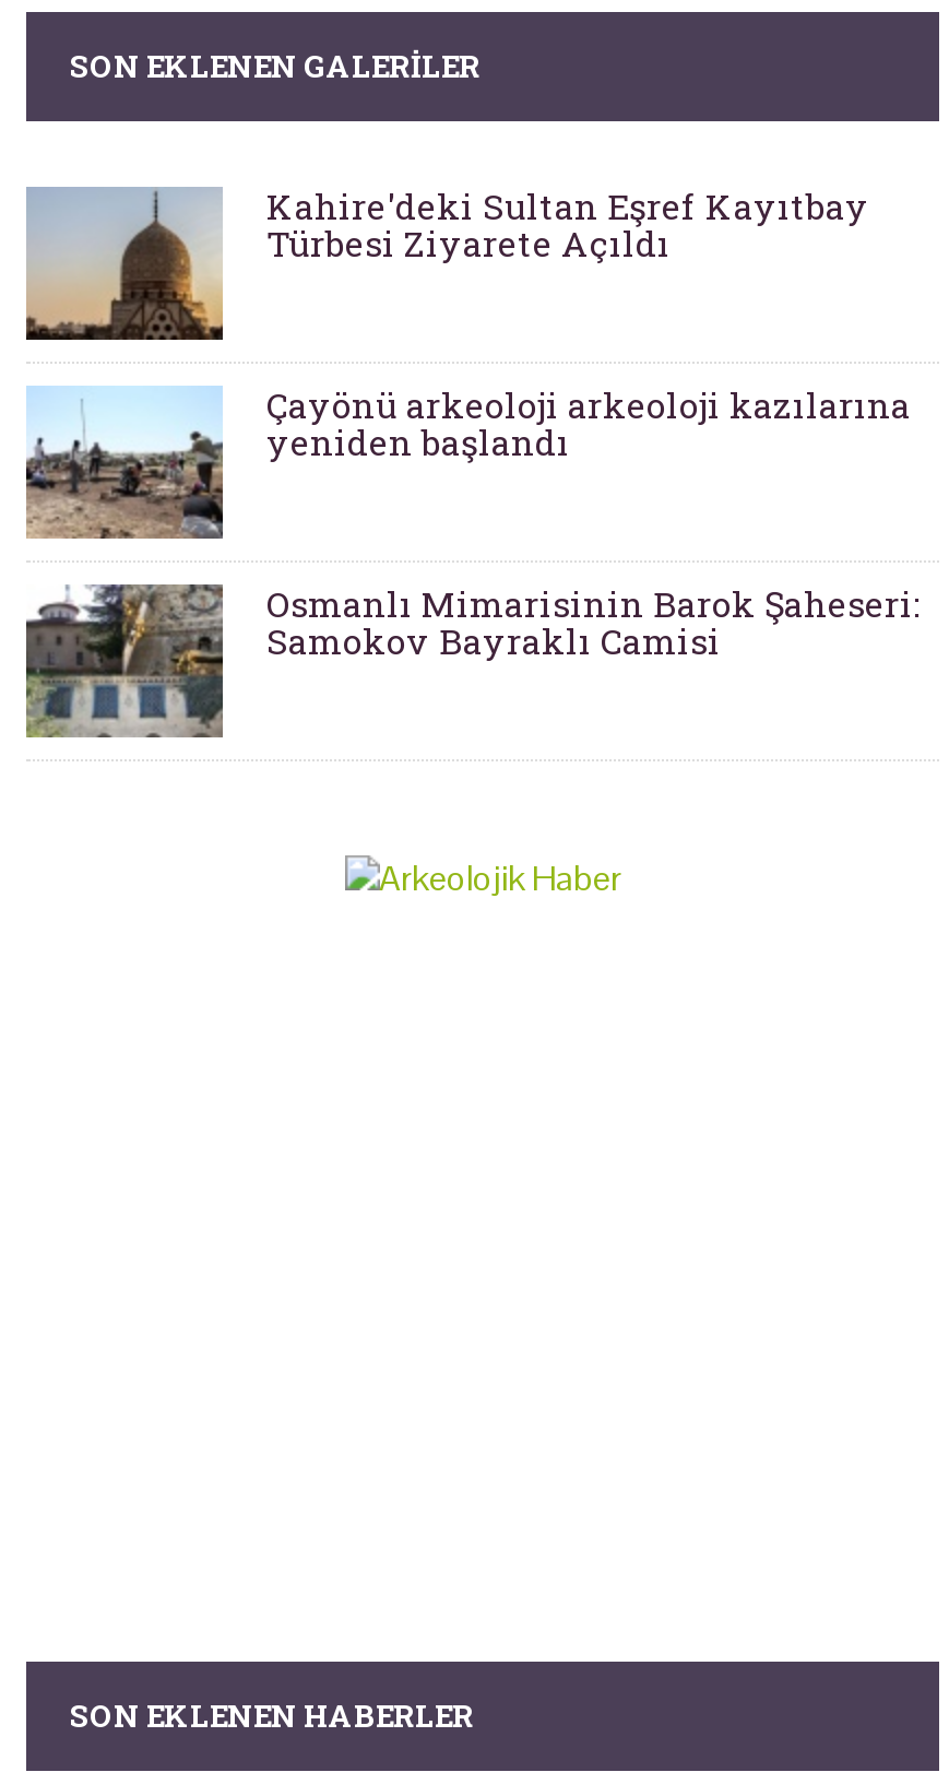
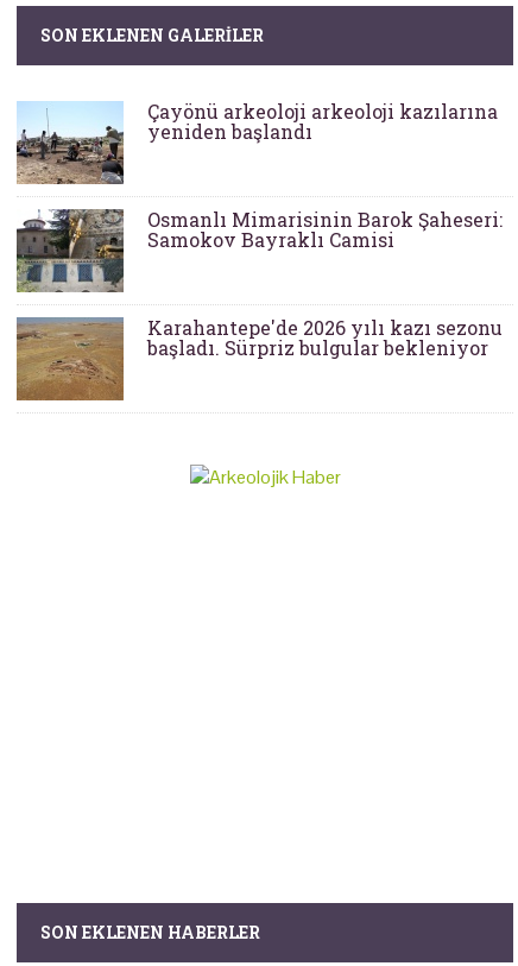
- [image]
- Kahire'deki Sultan Eşref Kayıtbay
- Türbesi Ziyarete Açıldı

moved up: [image] | Çayönü arkeoloji arkeoloji kazılarına | yeniden başlandı | Osmanlı Mimarisinin Barok Şaheseri: | Samokov Bayraklı Camisi

+ [image]
+ Karahantepe'de 2026 yılı kazı sezonu
+ başladı. Sürpriz bulgular bekleniyor
